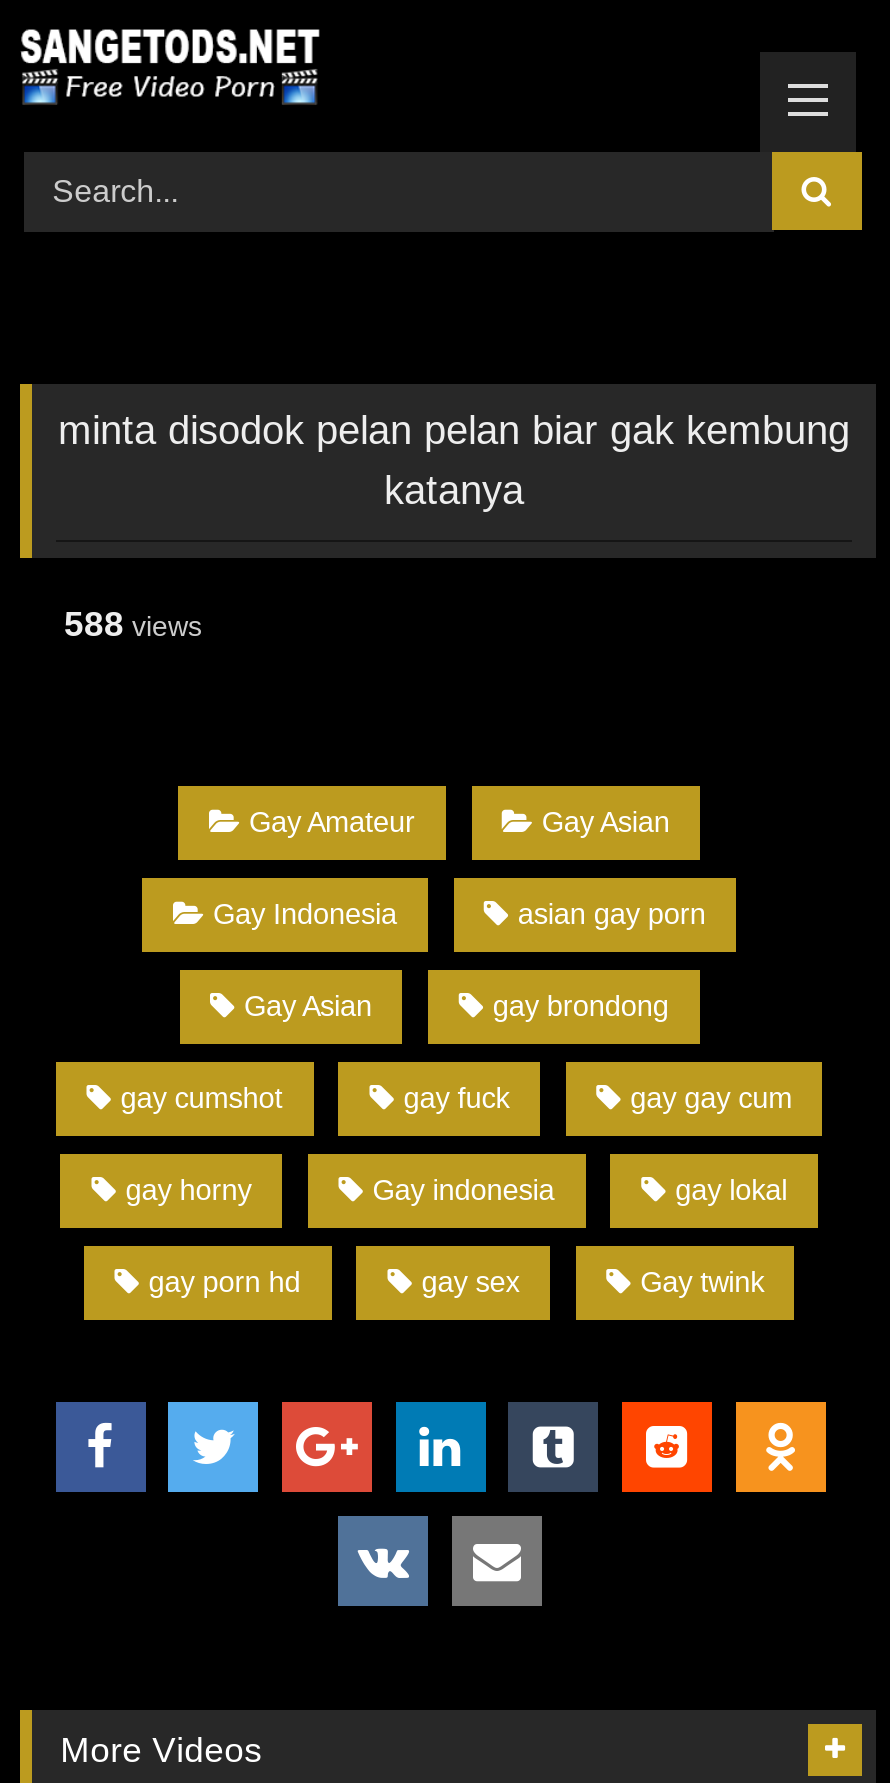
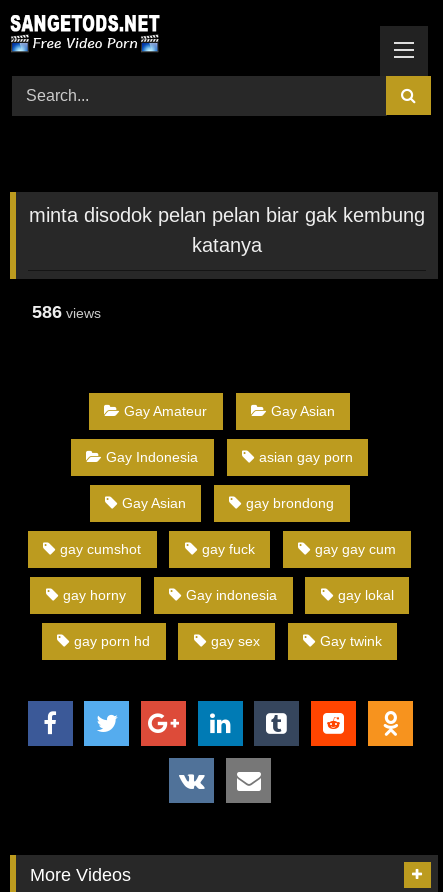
- 588 views
+ 586 views
